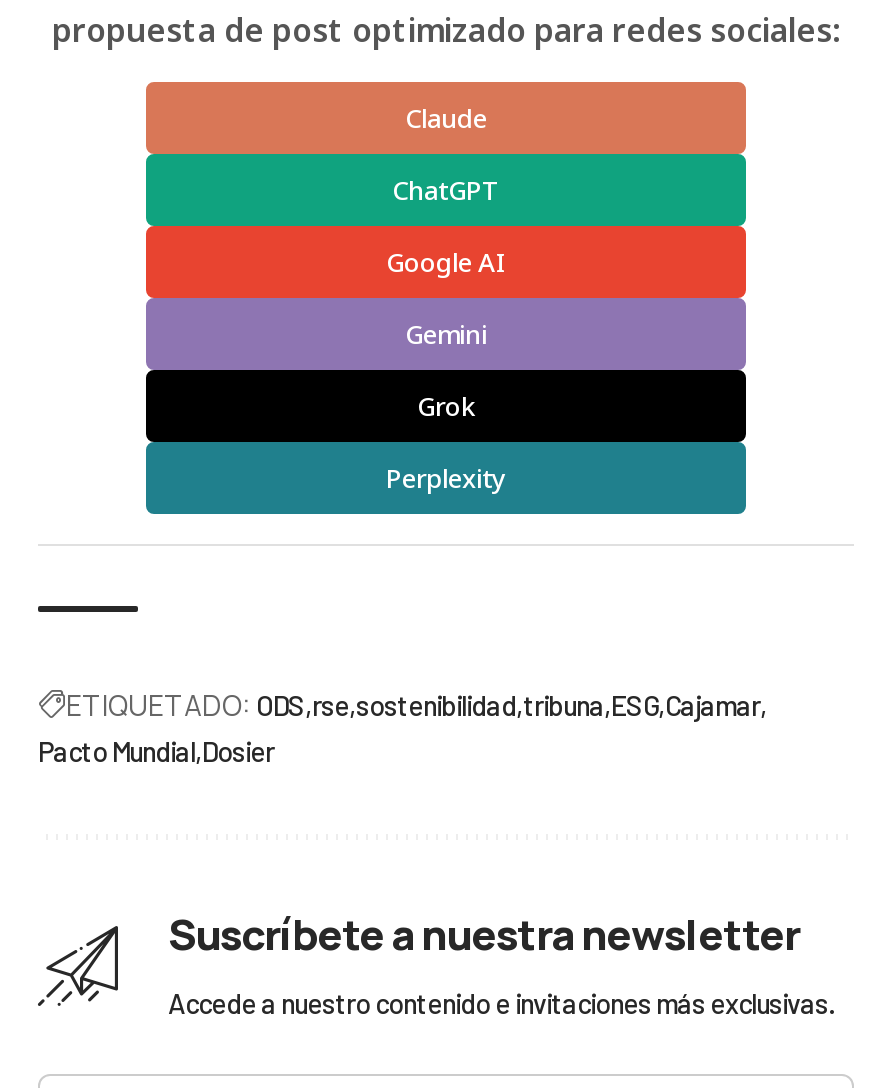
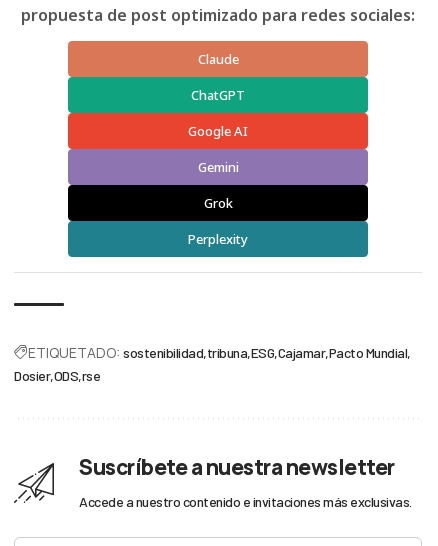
- ETIQUETADO: ODS rse sostenibilidad tribuna ESG Cajamar
- Pacto Mundial Dosier
+ ETIQUETADO: sostenibilidad tribuna ESG Cajamar Pacto Mundial
+ Dosier ODS rse
